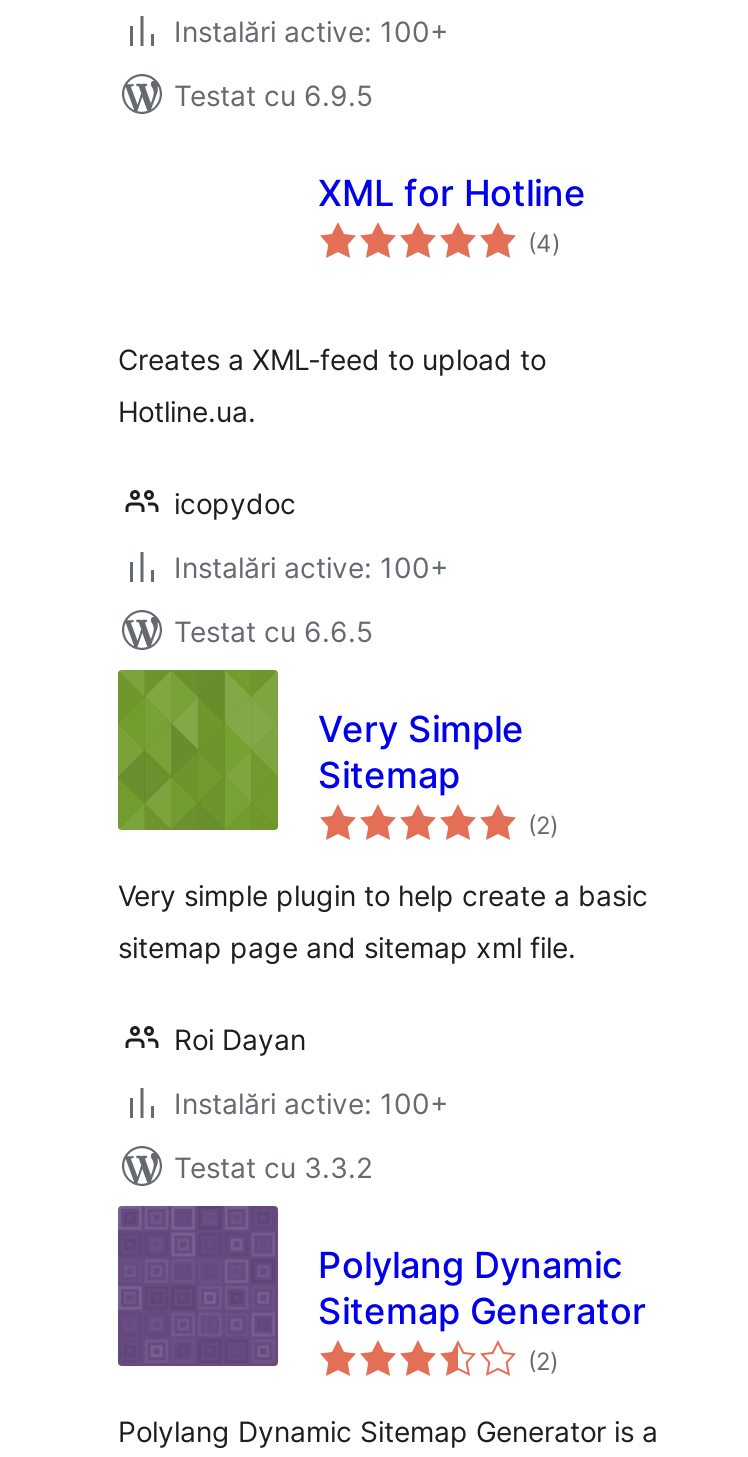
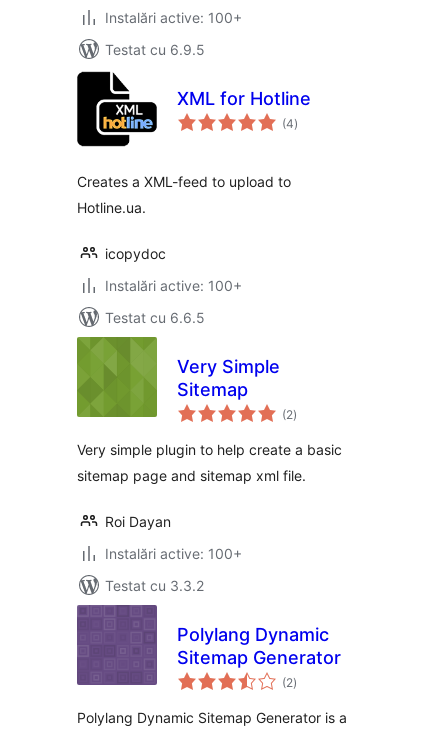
+ [image]
